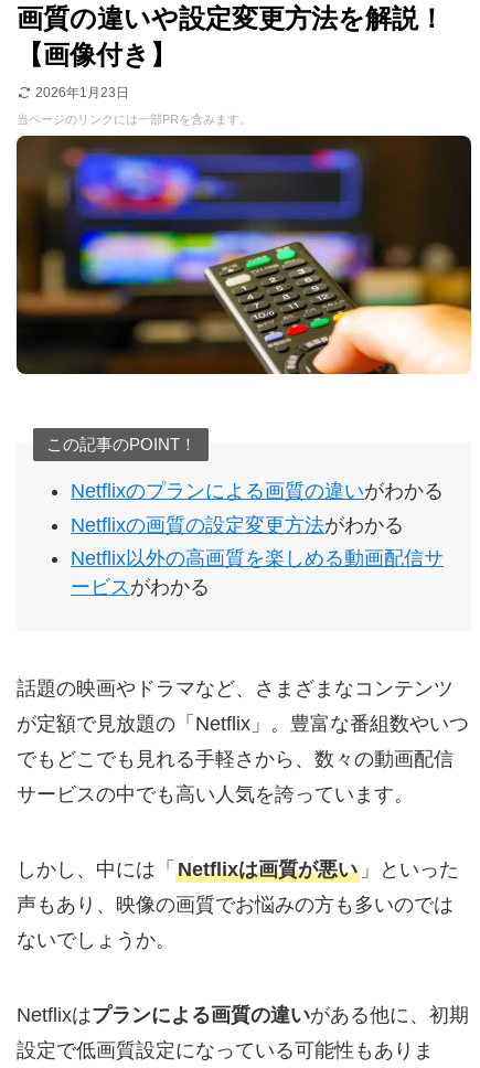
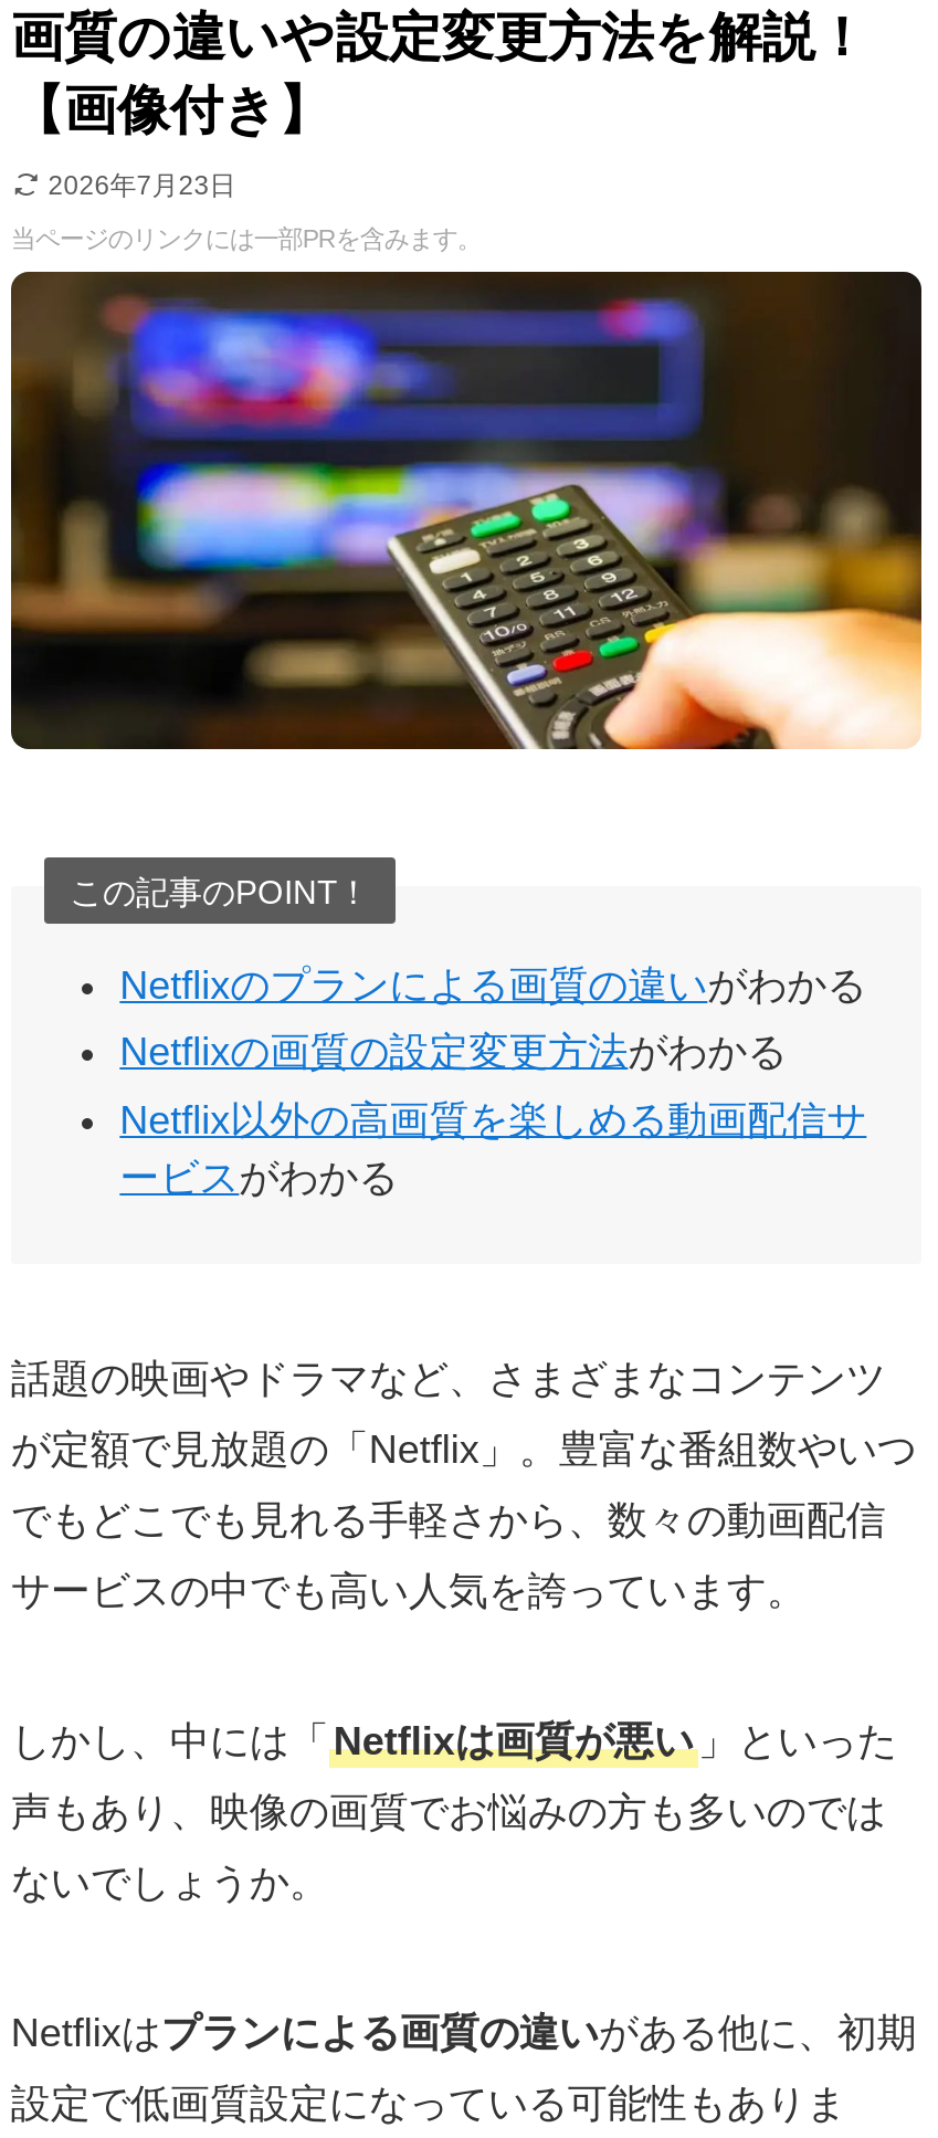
- 2026年1月23日
+ 2026年7月23日
